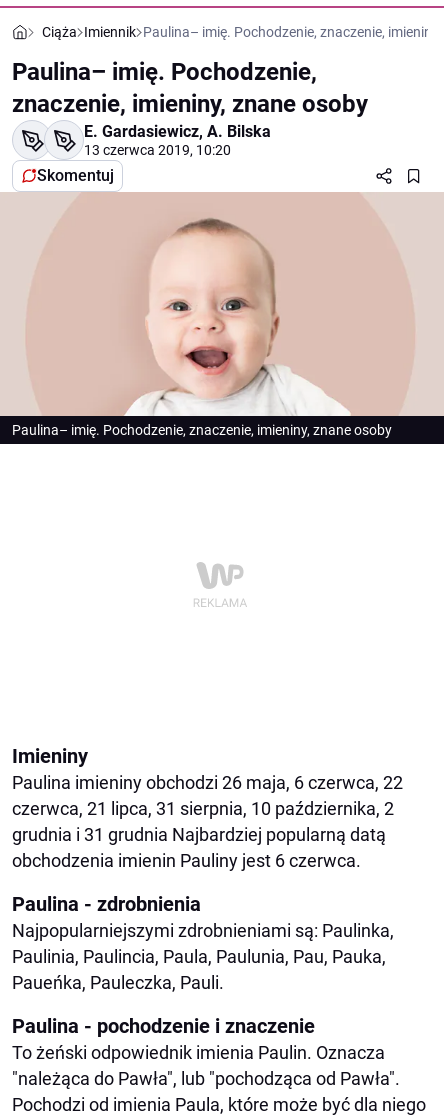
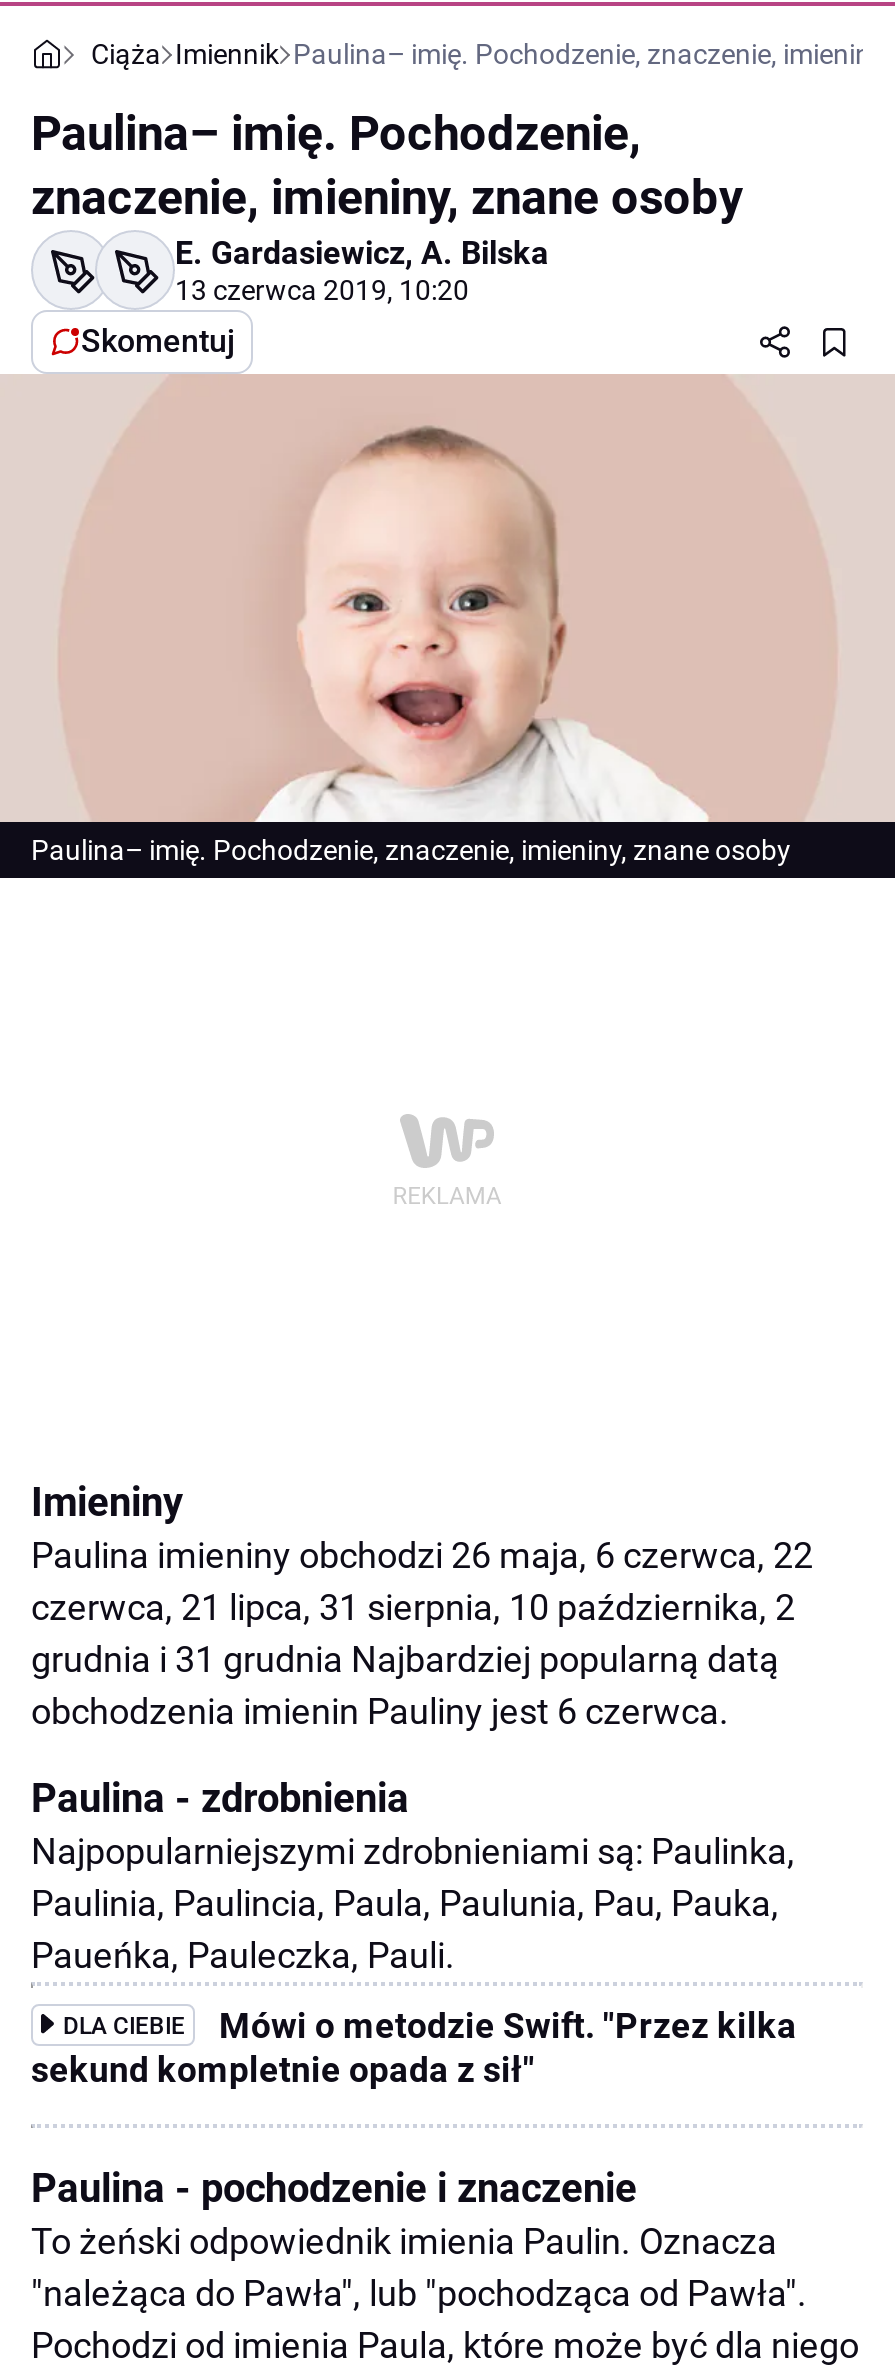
+ DLA CIEBIE
+ Mówi o metodzie Swift. "Przez kilka
+ sekund kompletnie opada z sił"
